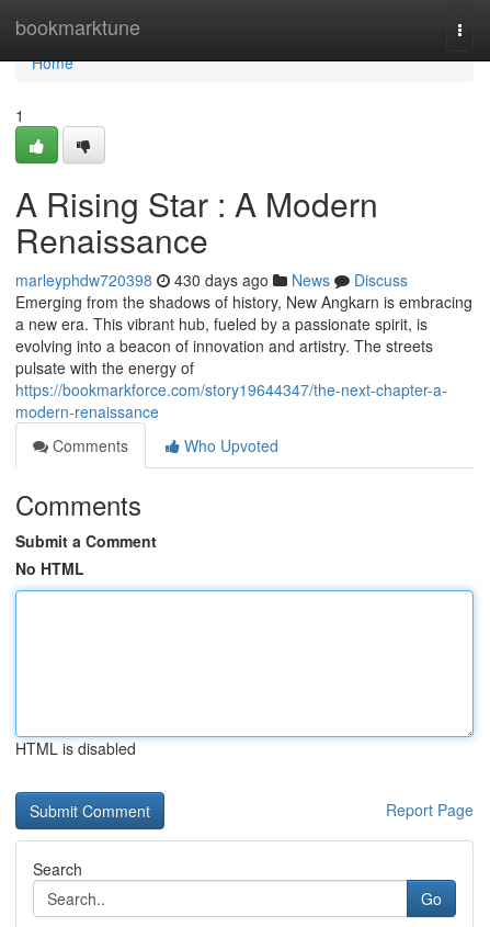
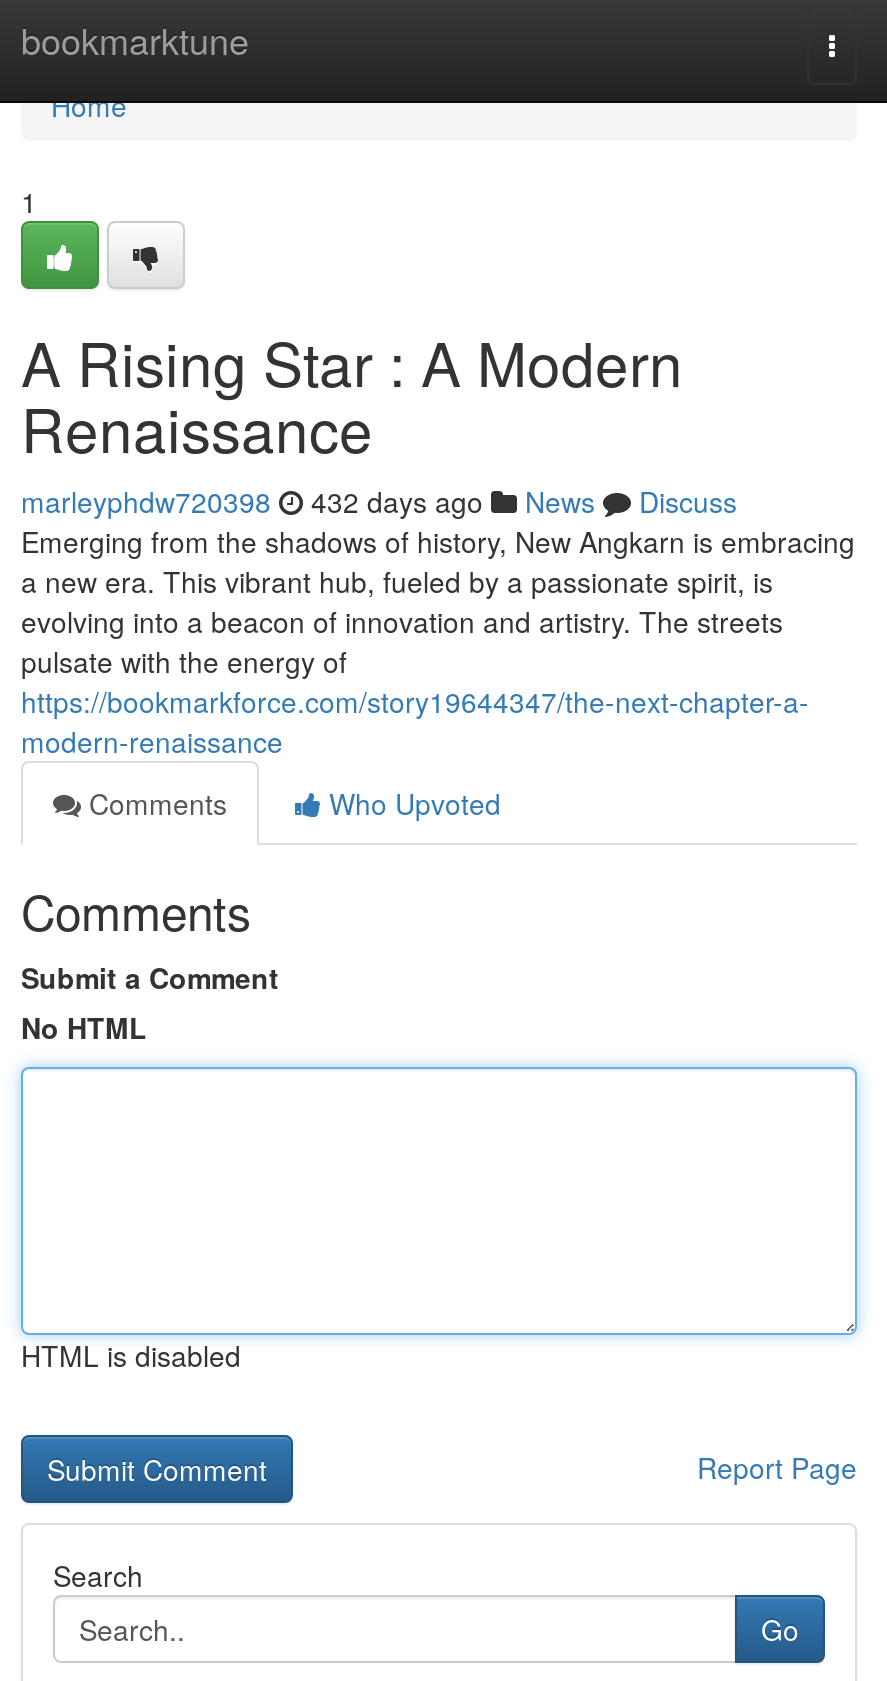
- marleyphdw720398 430 days ago News Discuss
+ marleyphdw720398 432 days ago News Discuss
